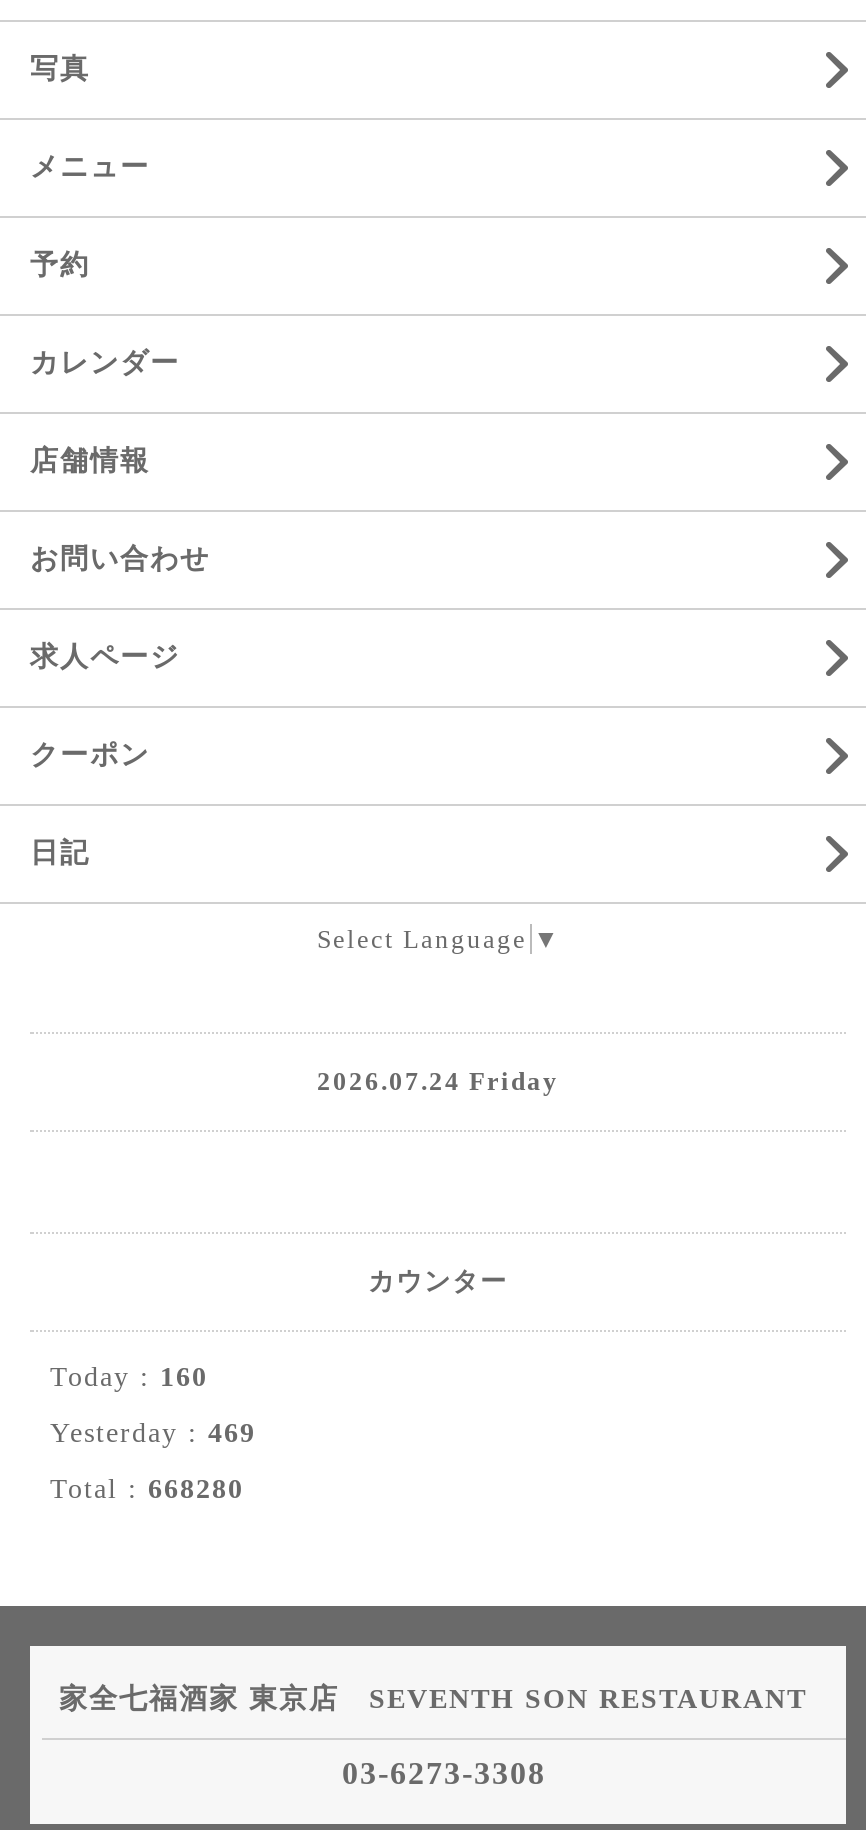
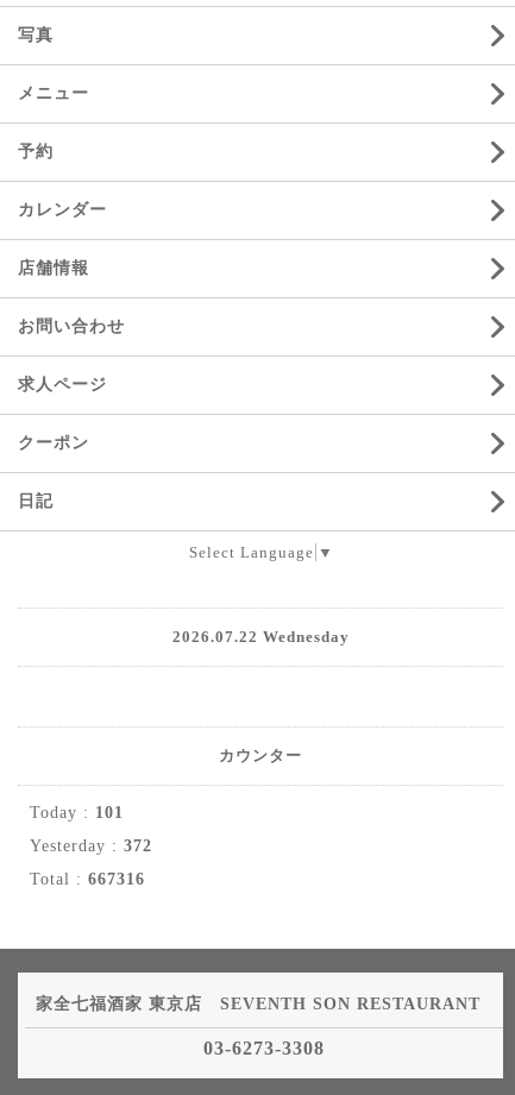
- 2026.07.24 Friday
+ 2026.07.22 Wednesday

- Today : 160
+ Today : 101

- Yesterday : 469
+ Yesterday : 372

- Total : 668280
+ Total : 667316
